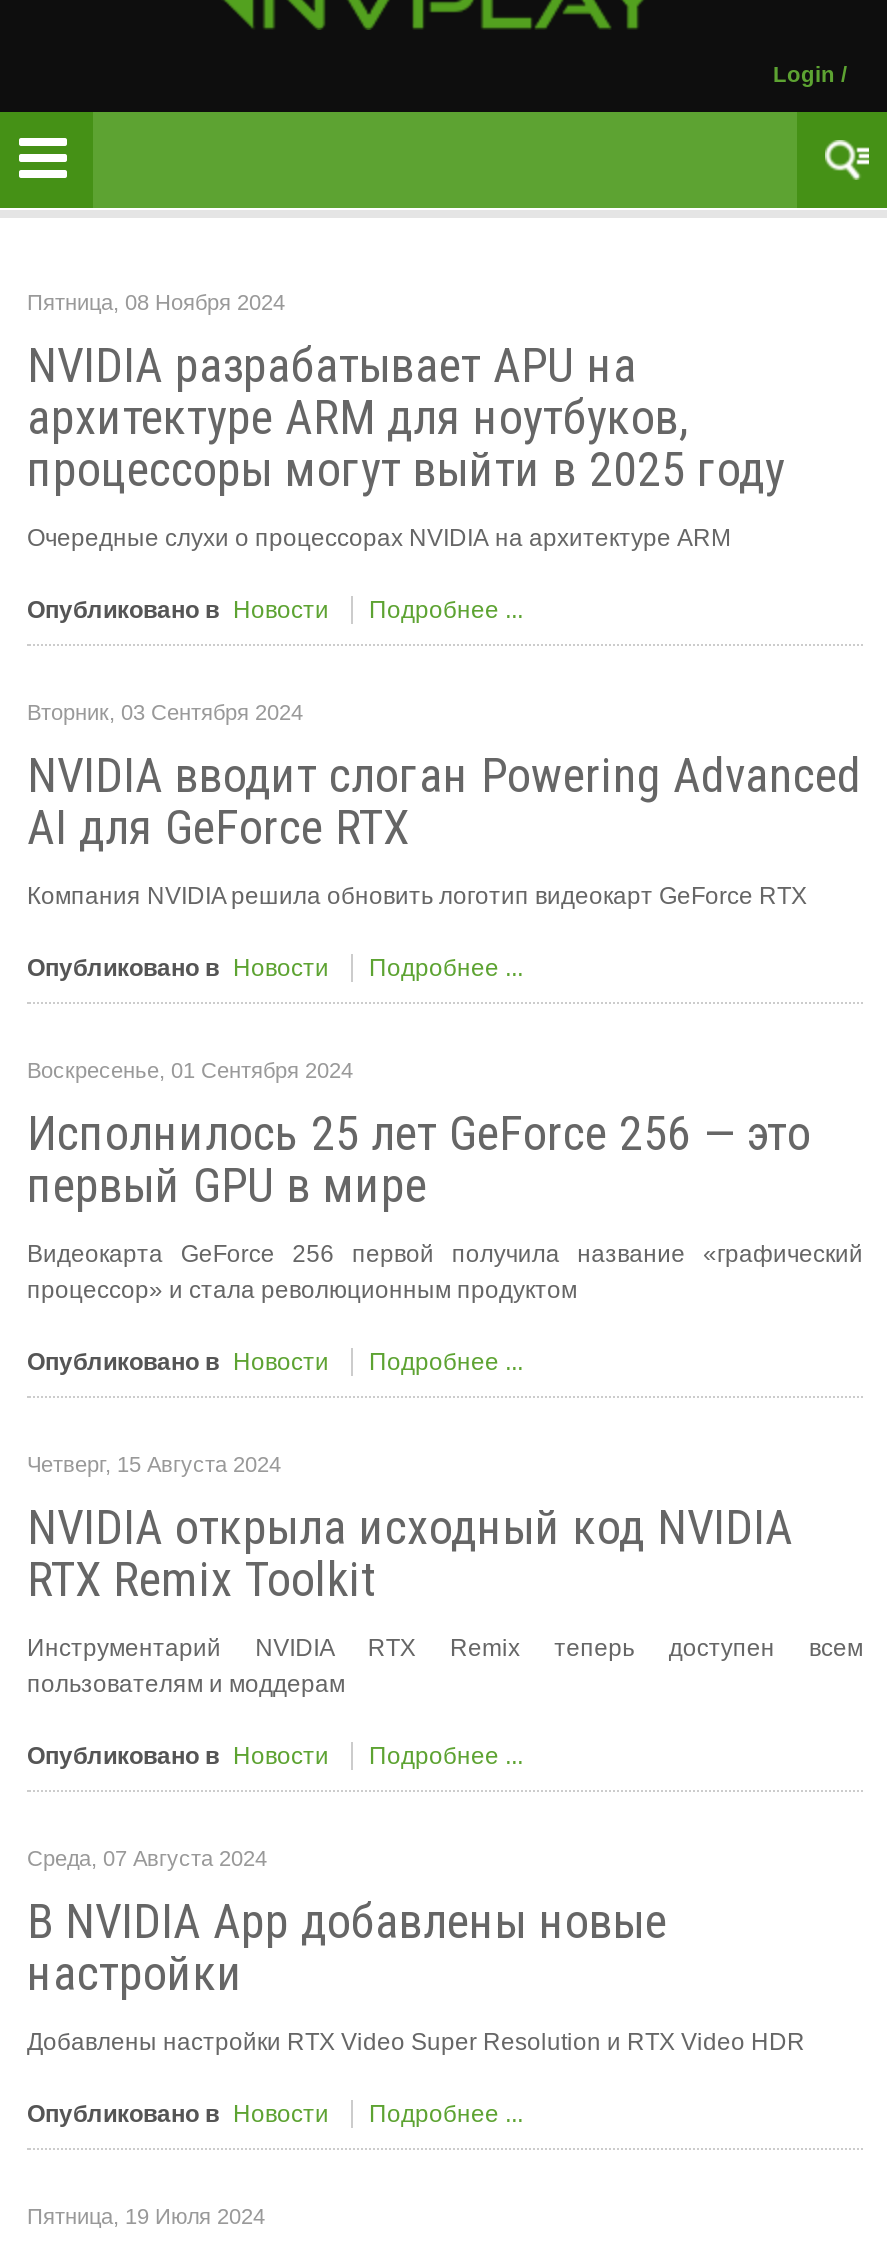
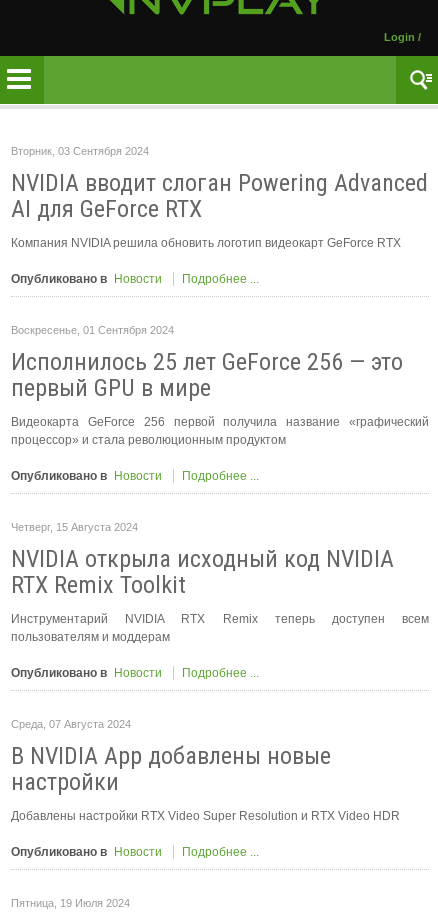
- Пятница, 08 Ноября 2024
- NVIDIA разрабатывает APU на
- архитектуре ARM для ноутбуков,
- процессоры могут выйти в 2025 году
- Очередные слухи о процессорах NVIDIA на архитектуре ARM
- Опубликовано в Новости
- Подробнее ...
